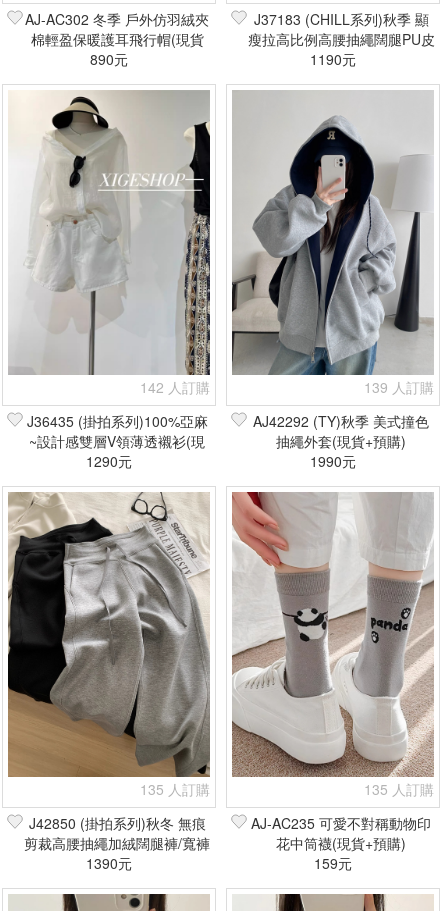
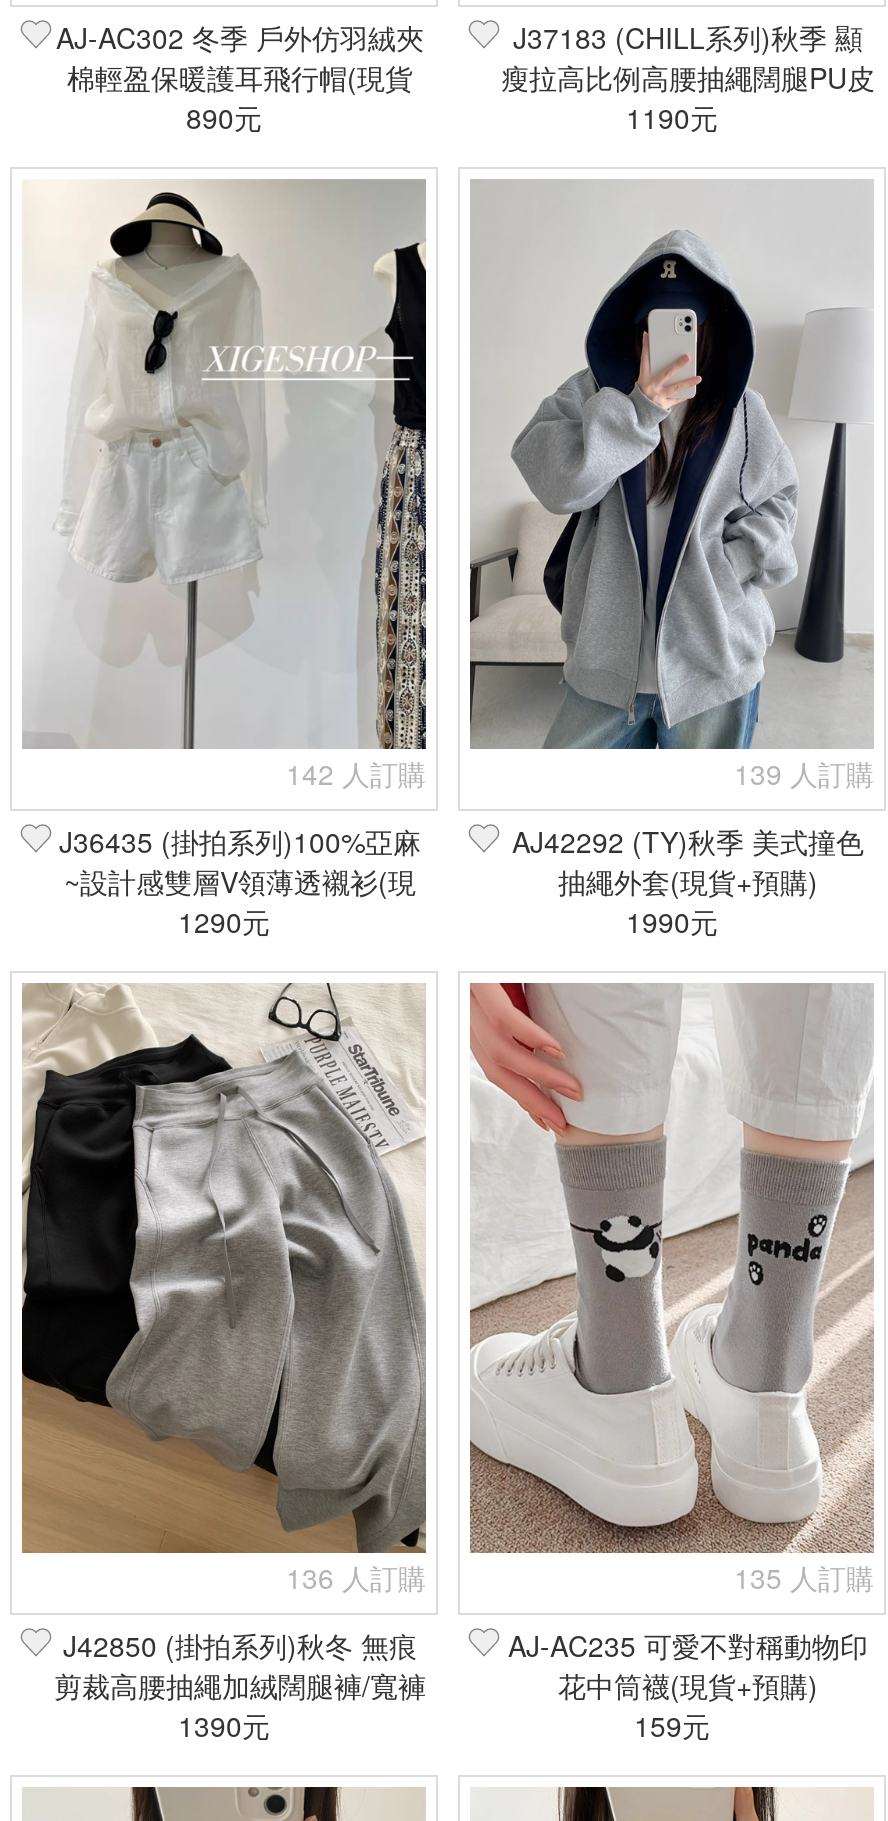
- 135 人訂購
+ 136 人訂購
